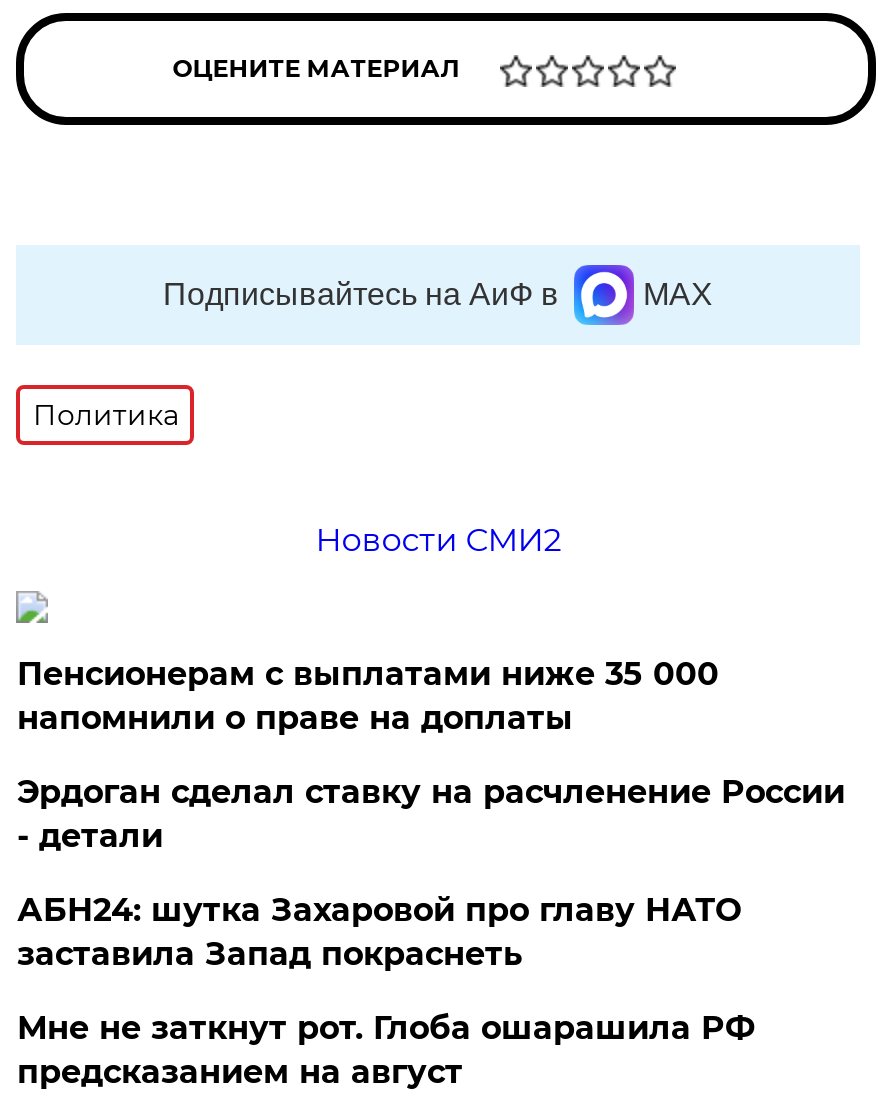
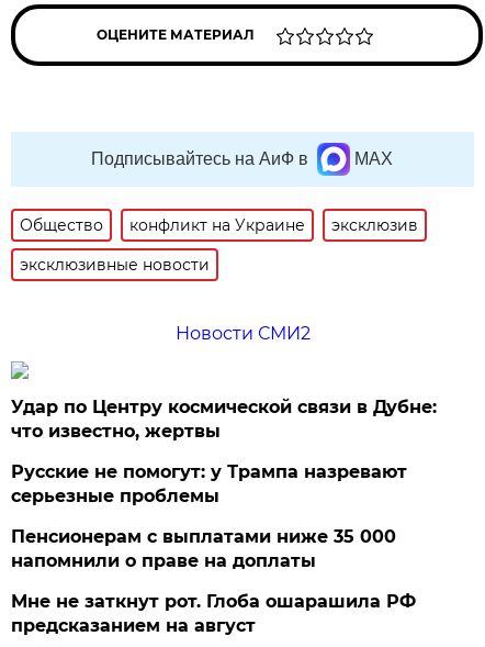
- Политика
+ Общество
+ конфликт на Украине
+ эксклюзив
+ эксклюзивные новости

+ Удар по Центру космической связи в Дубне:
+ что известно, жертвы
+ Русские не помогут: у Трампа назревают
+ серьезные проблемы

moved down: Пенсионерам с выплатами ниже 35 000 | напомнили о праве на доплаты

- Эрдоган сделал ставку на расчленение России
- - детали
- АБН24: шутка Захаровой про главу НАТО
- заставила Запад покраснеть
